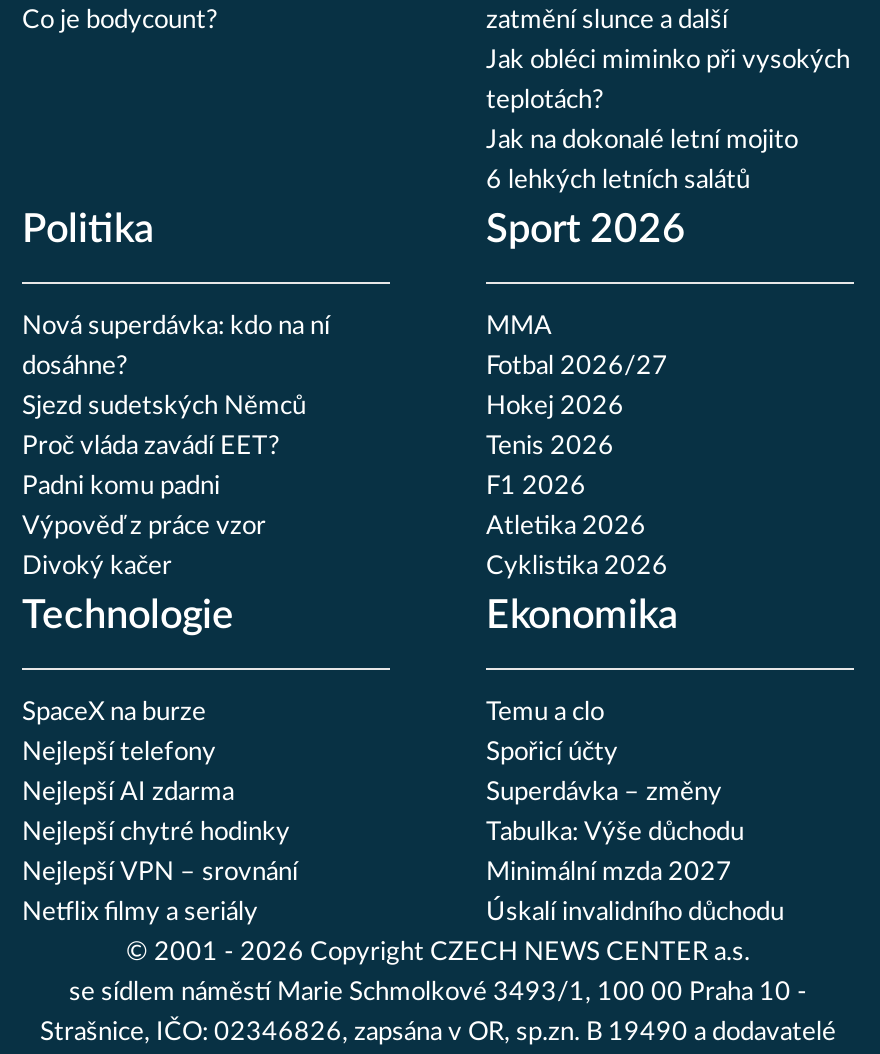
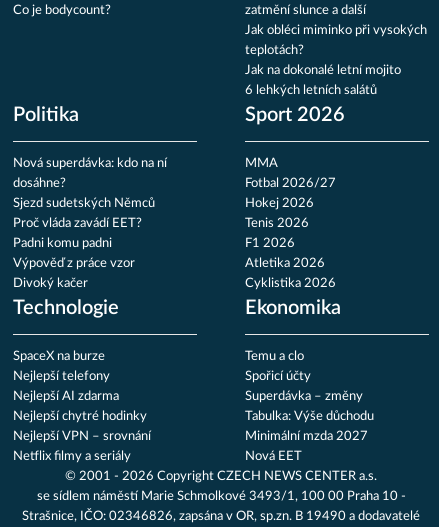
- Úskalí invalidního důchodu
+ Nová EET
